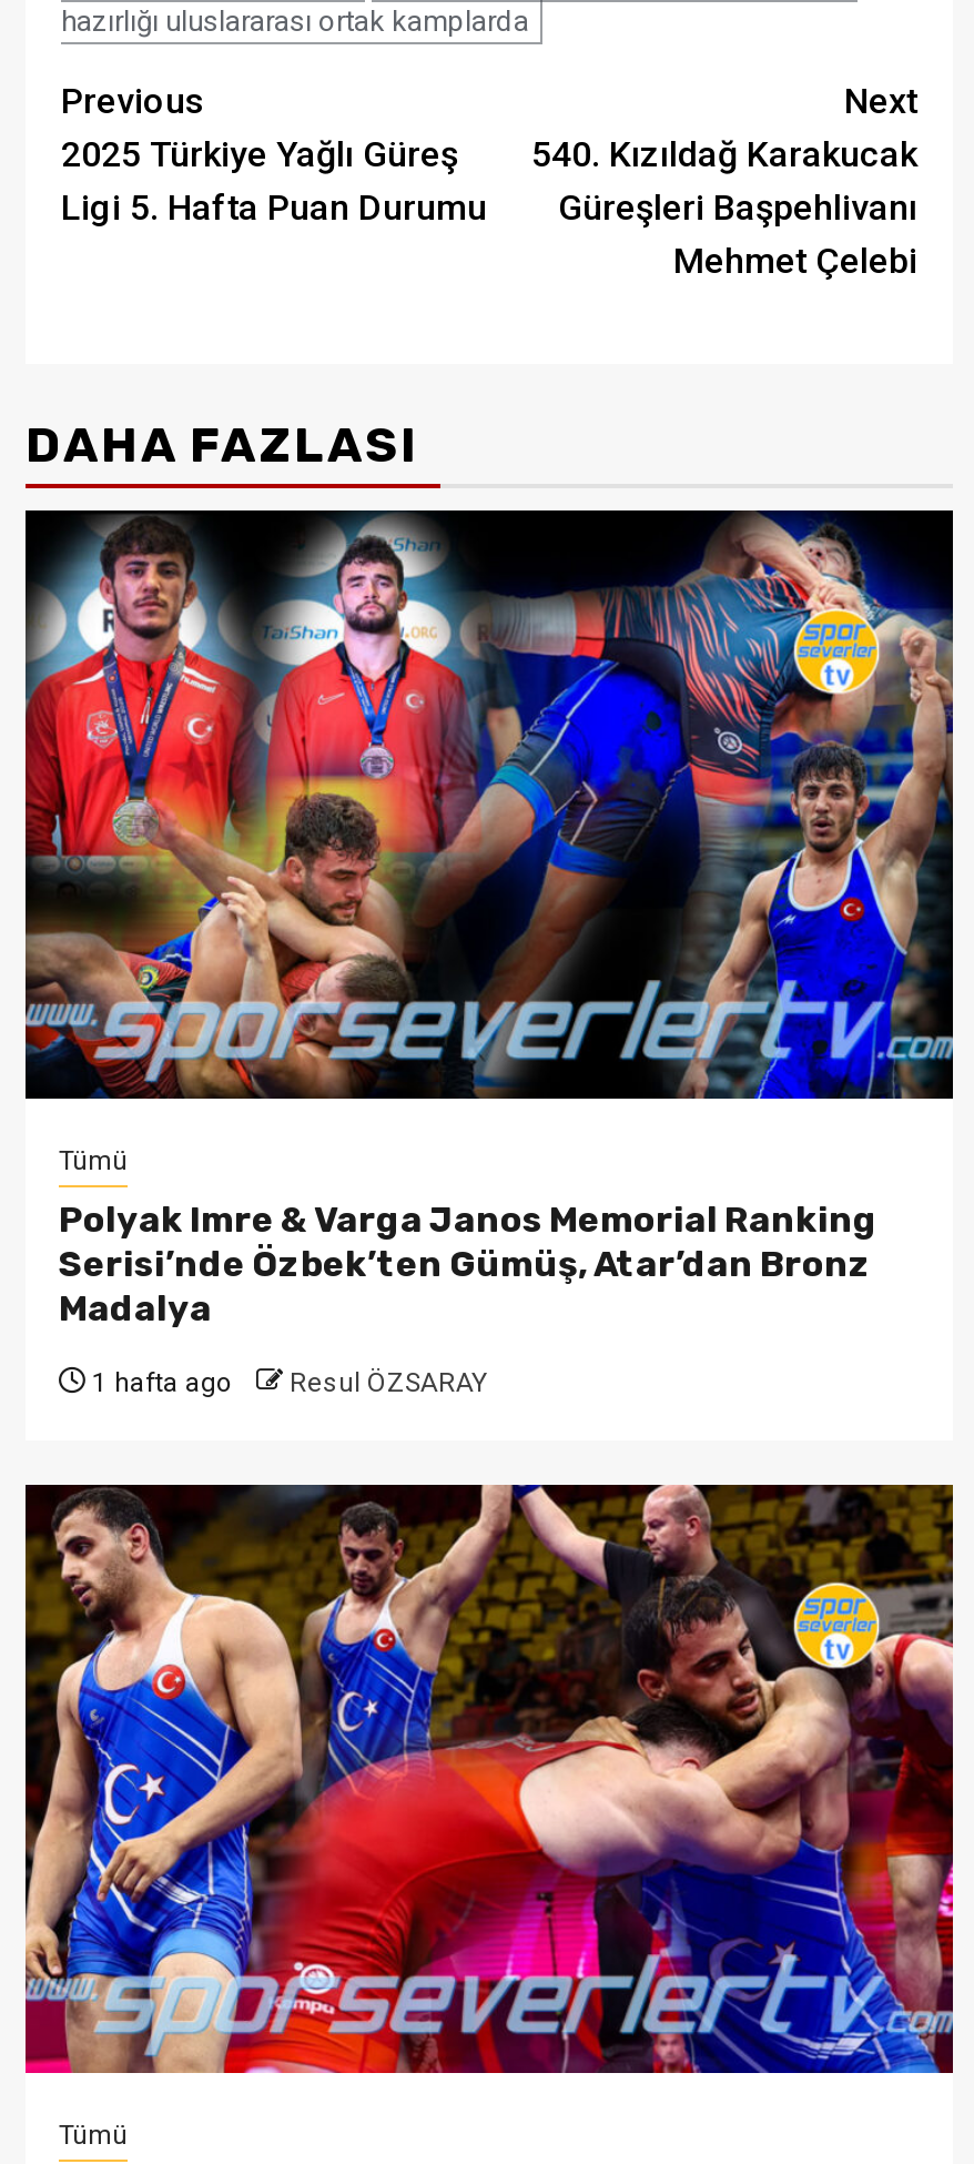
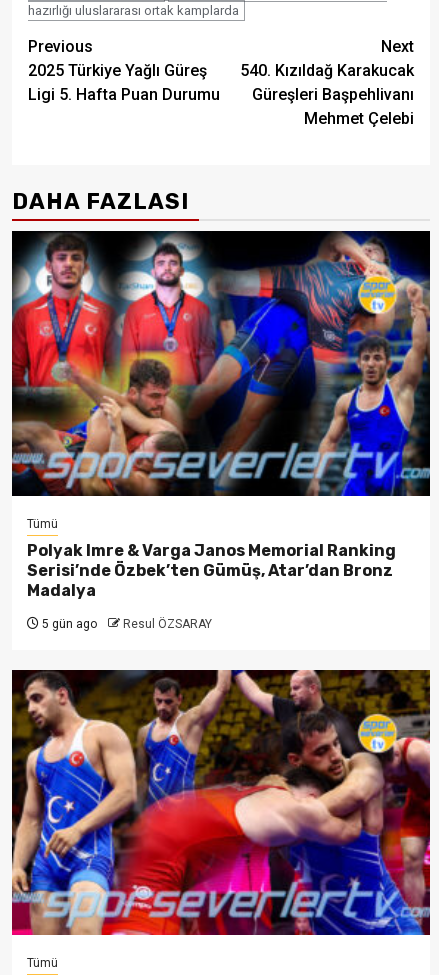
- 1 hafta ago Resul ÖZSARAY
+ 5 gün ago Resul ÖZSARAY
